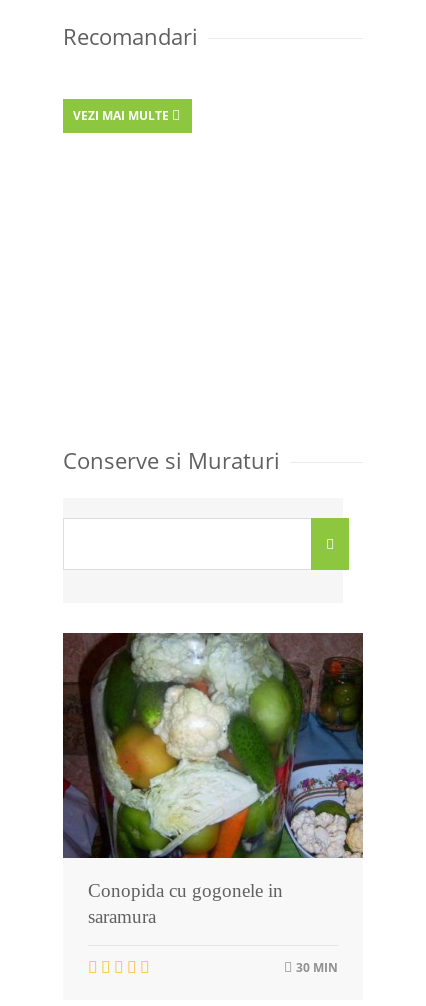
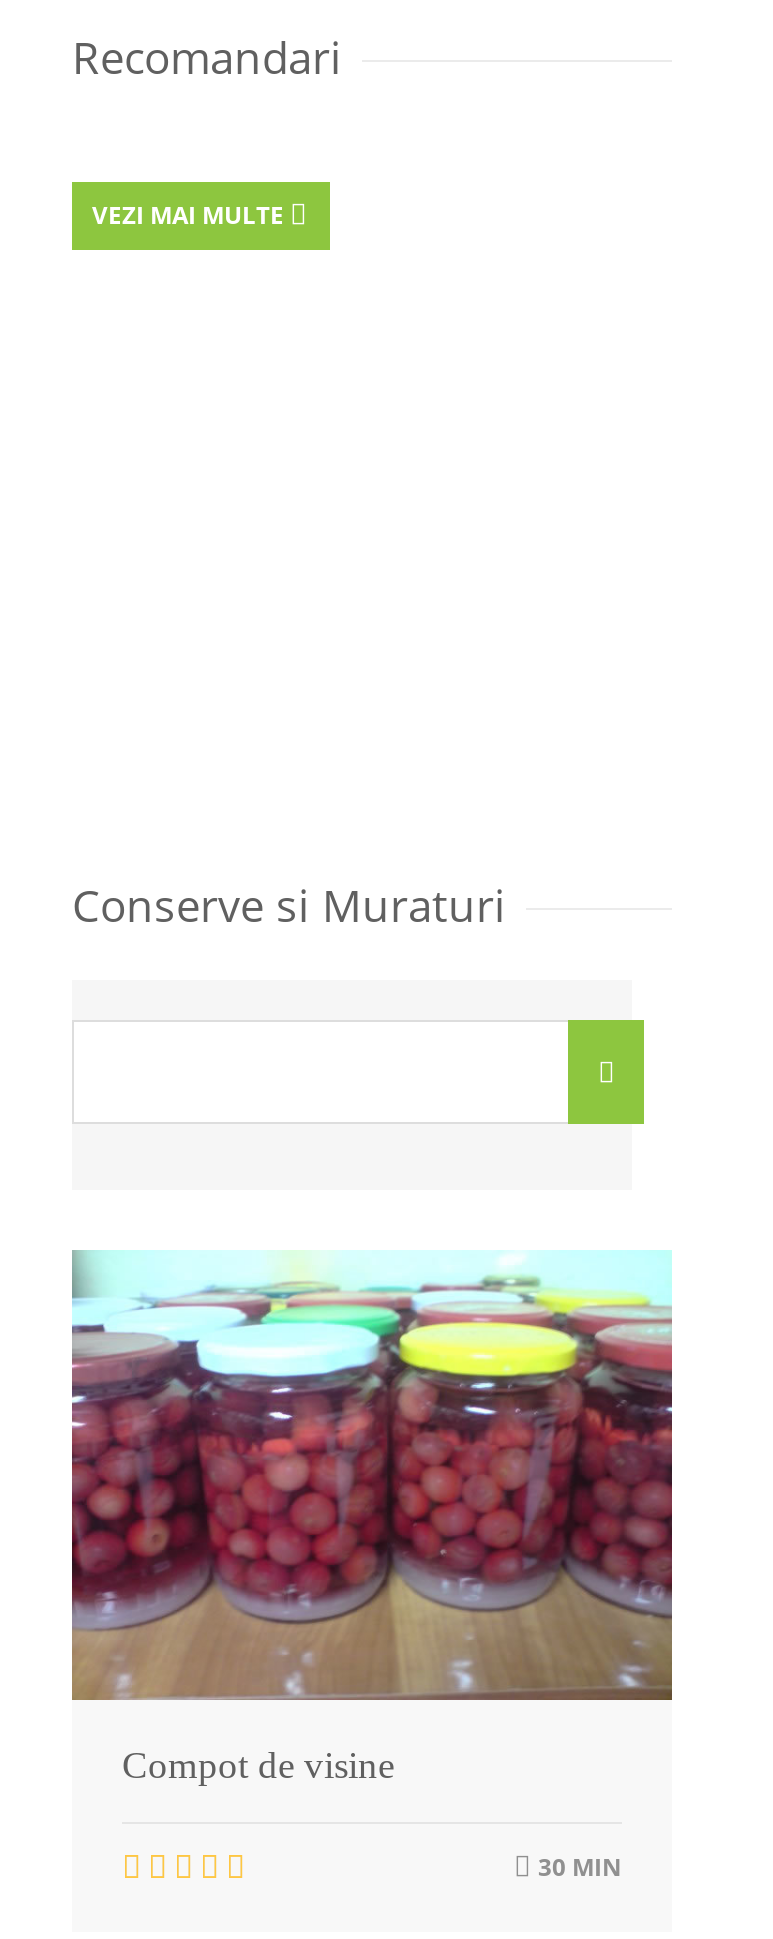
- [image]
- Conopida cu gogonele in
- saramura
+ [image]
+ Compot de visine
